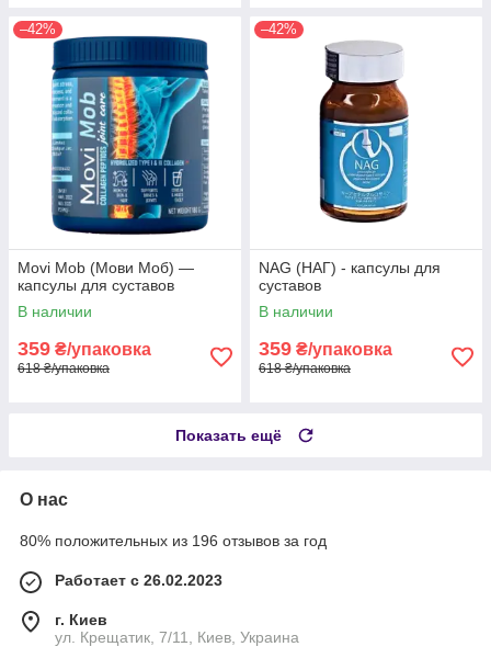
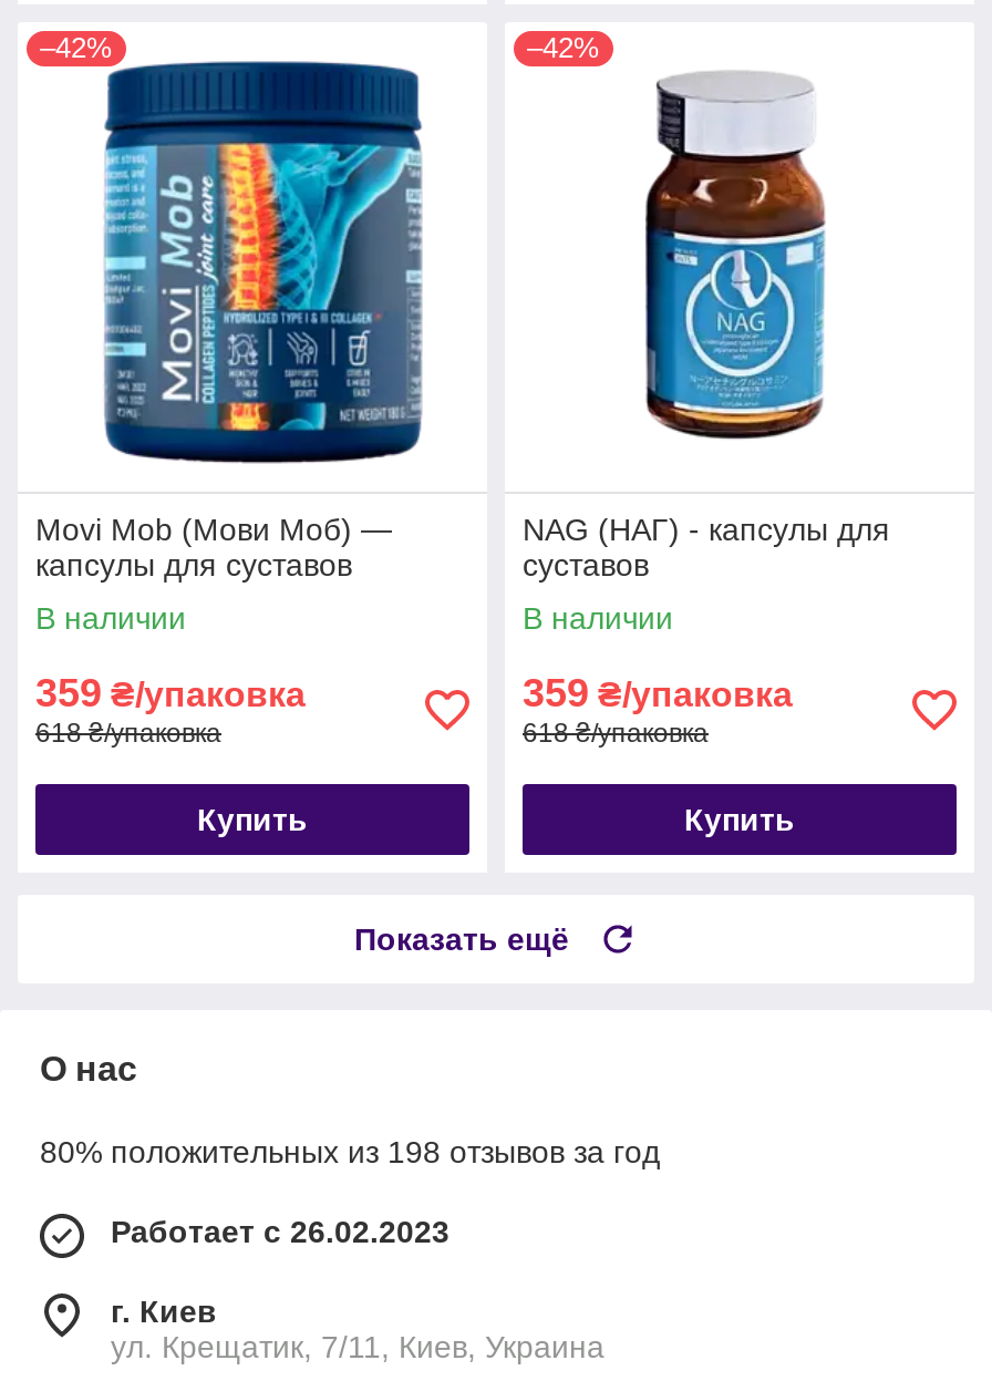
+ Купить

+ Купить

- 80% положительных из 196 отзывов за год
+ 80% положительных из 198 отзывов за год
